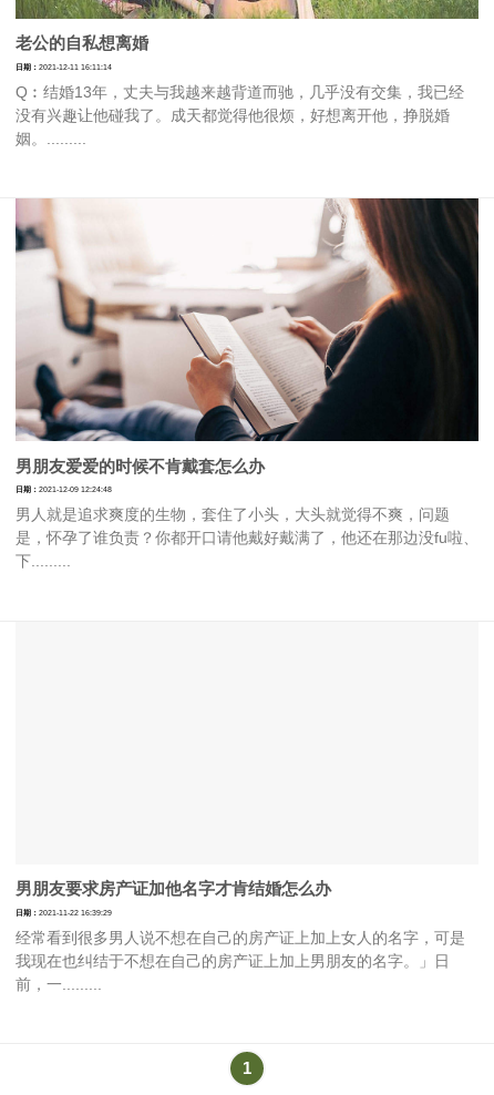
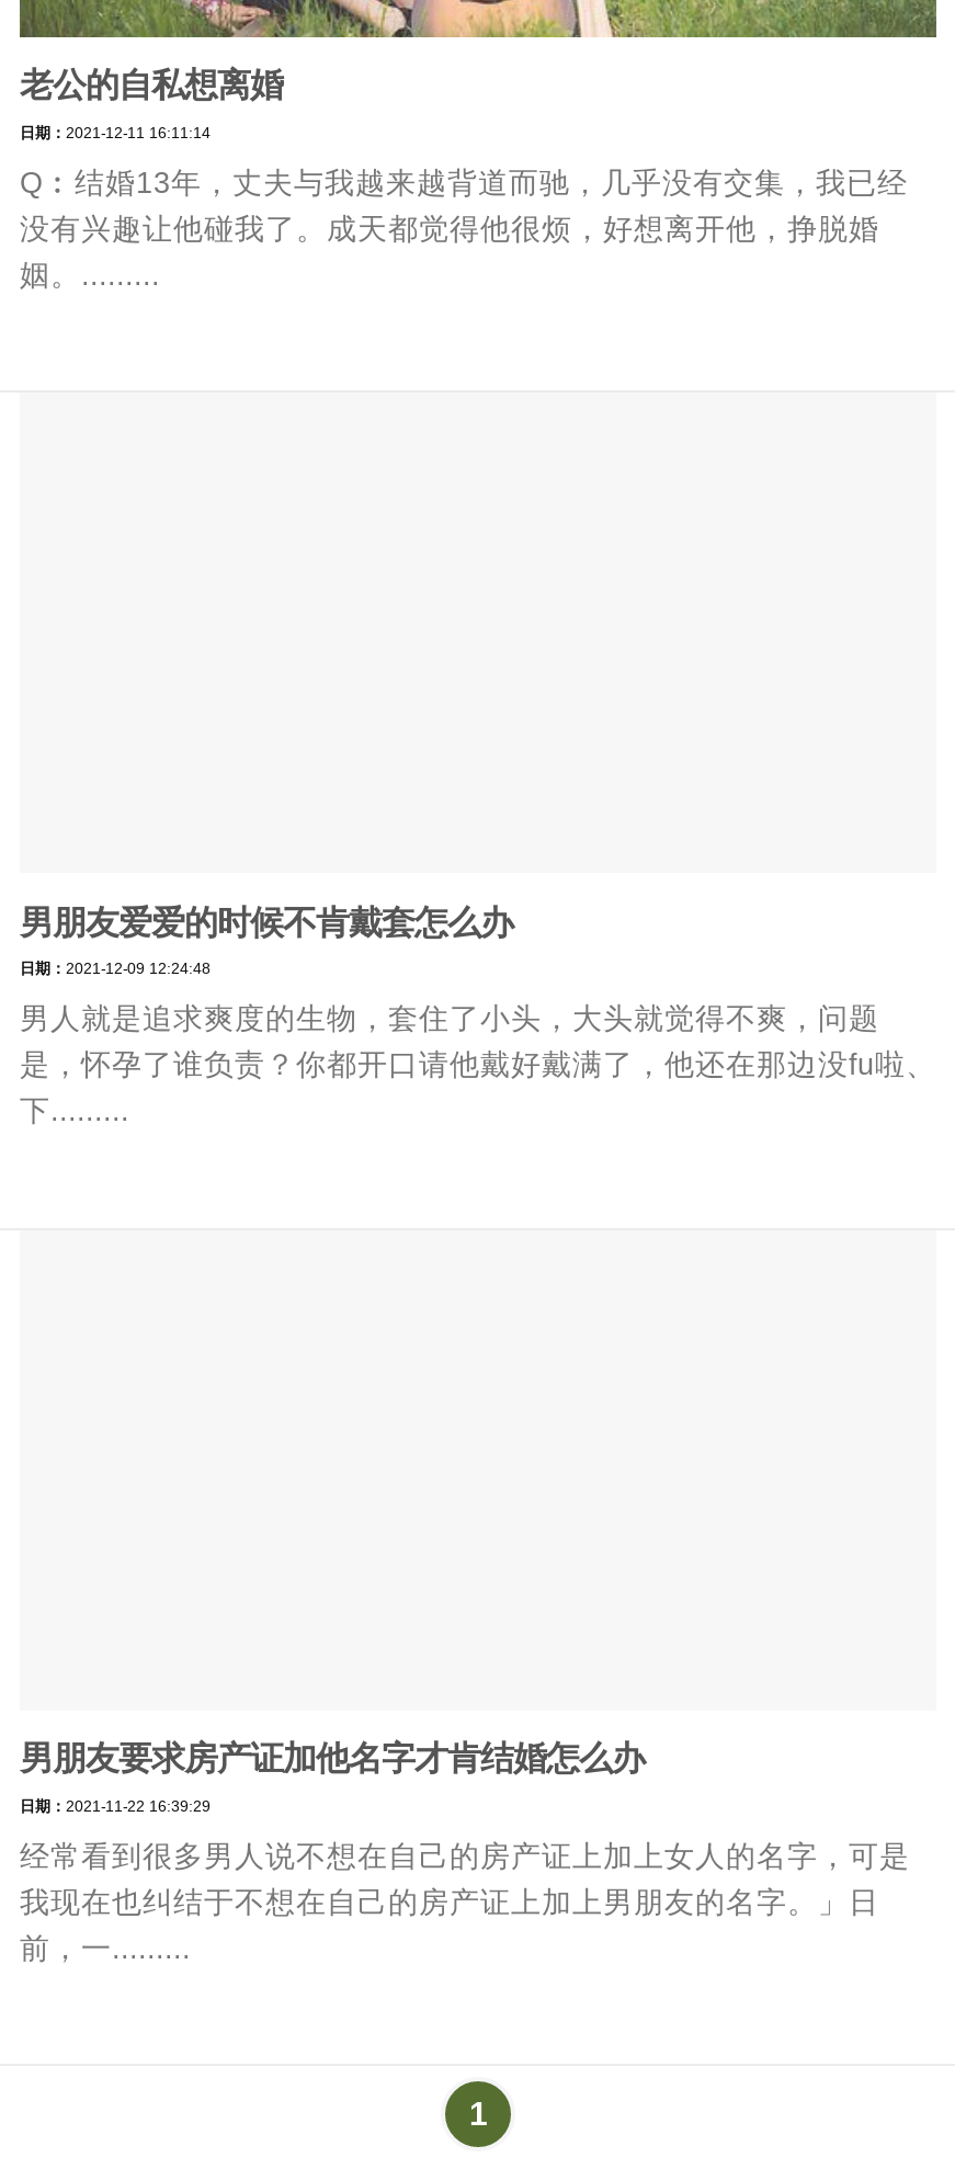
- [image]
